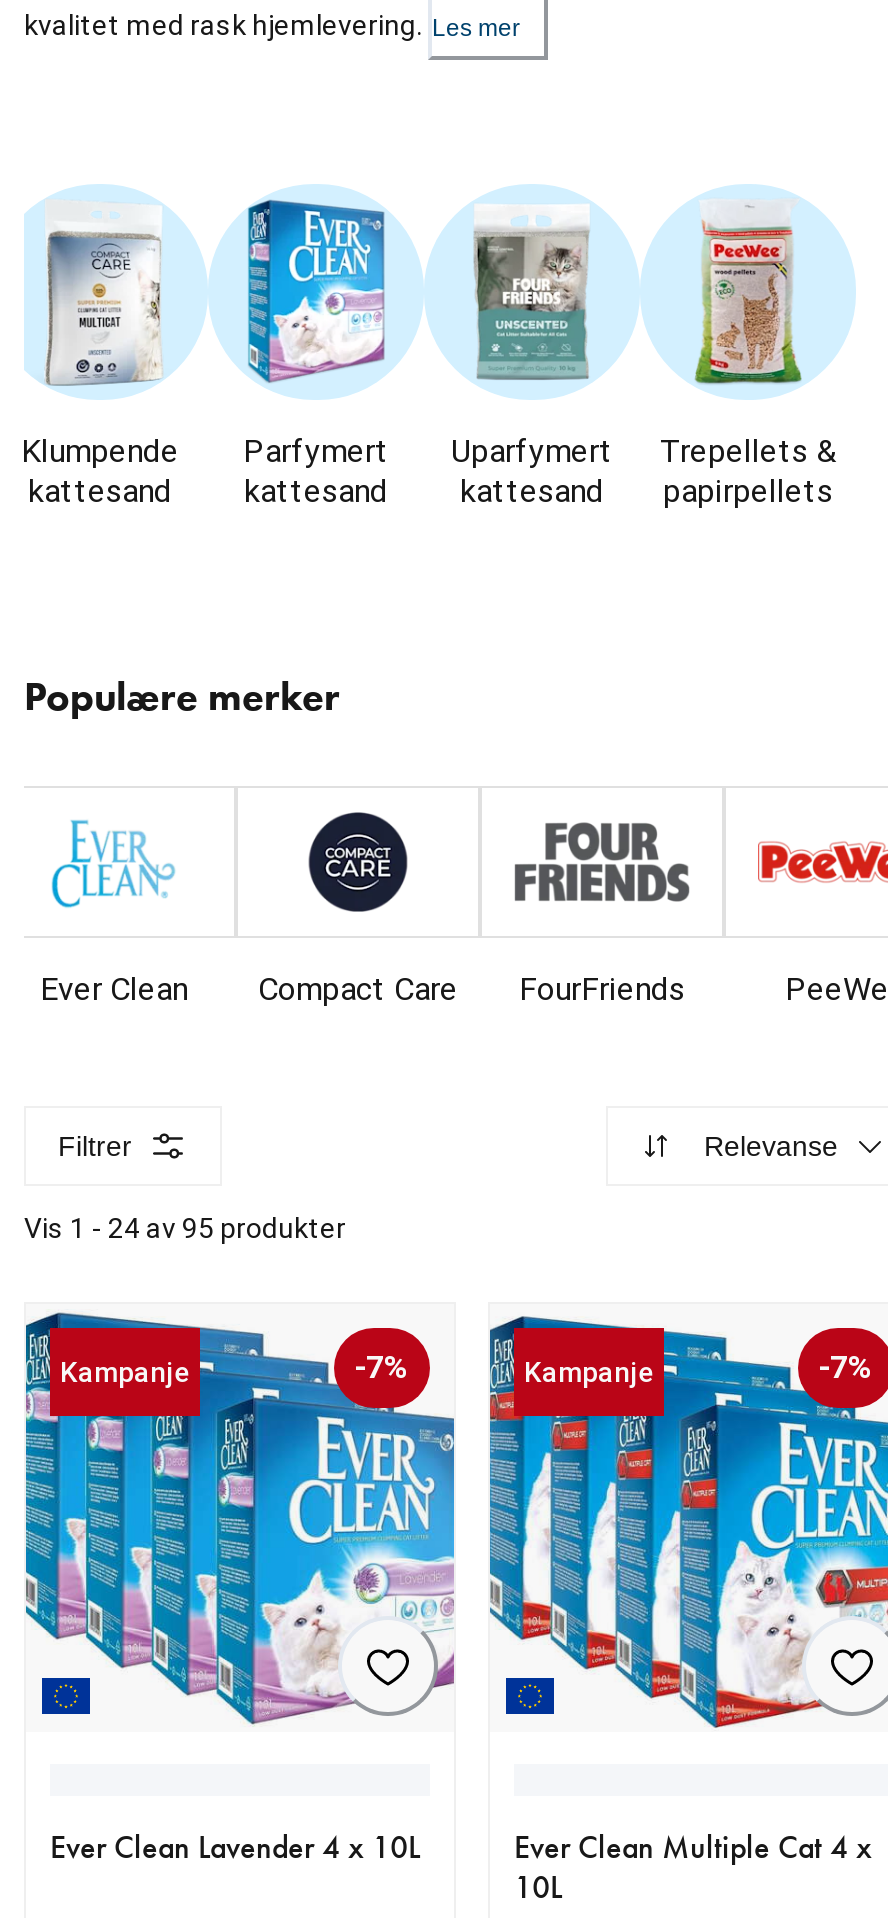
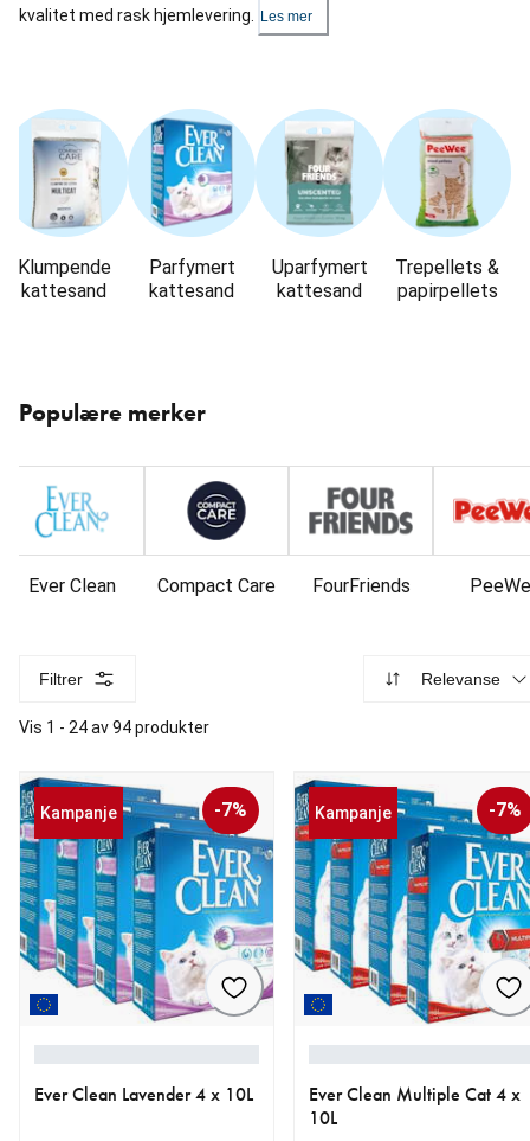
- Vis 1 - 24 av 95 produkter
+ Vis 1 - 24 av 94 produkter
